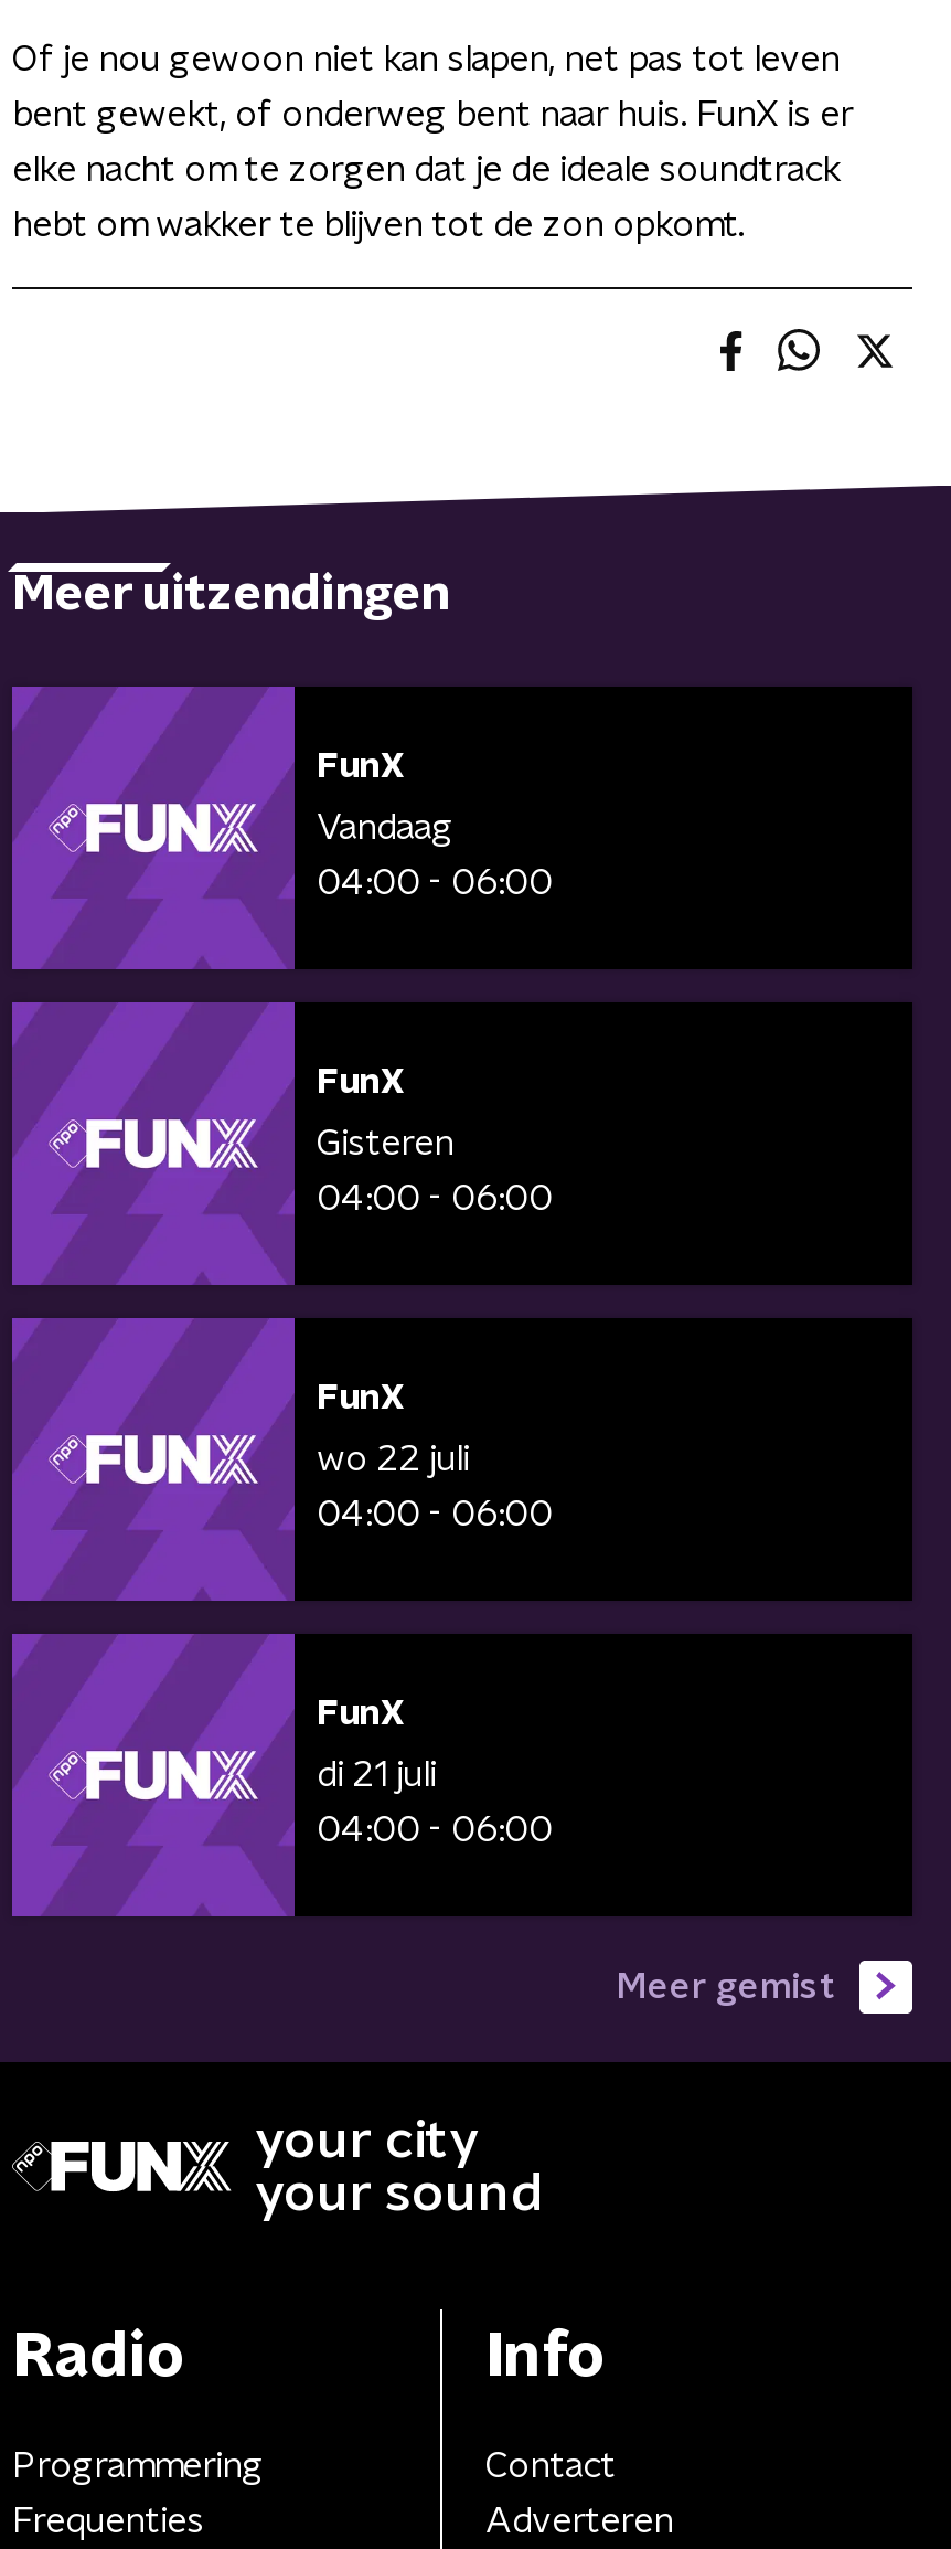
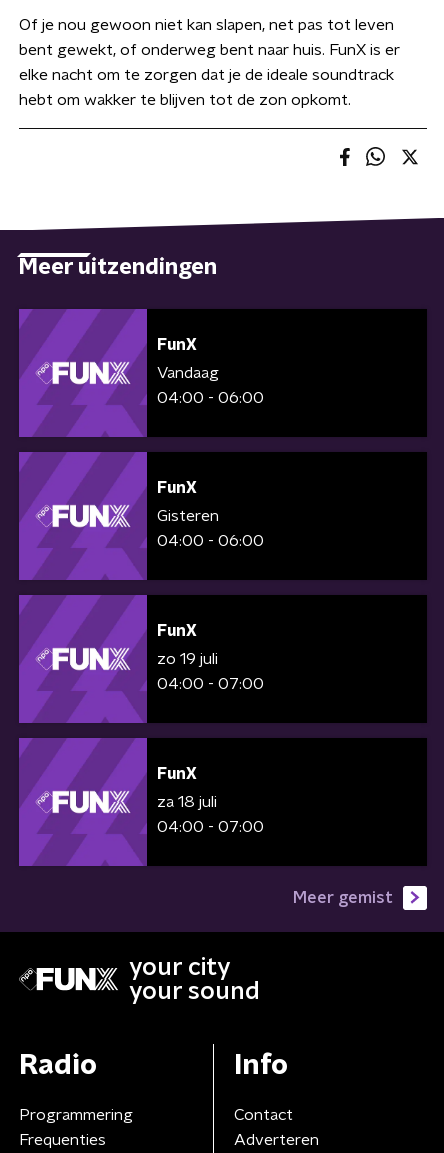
- wo 22 juli
+ zo 19 juli

- 04:00 - 06:00
+ 04:00 - 07:00

- di 21 juli
+ za 18 juli

- 04:00 - 06:00
+ 04:00 - 07:00
